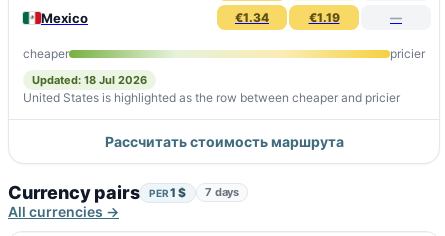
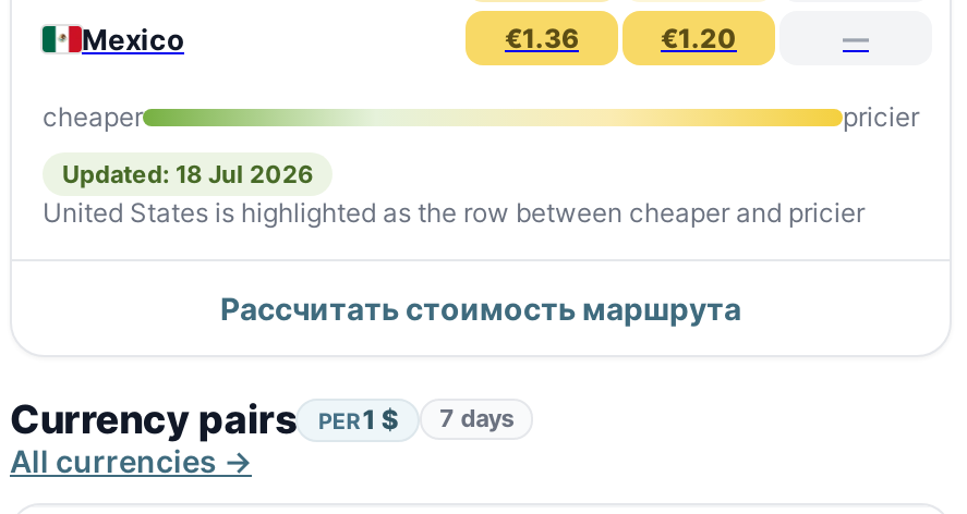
- €1.34
+ €1.36

- €1.19
+ €1.20
